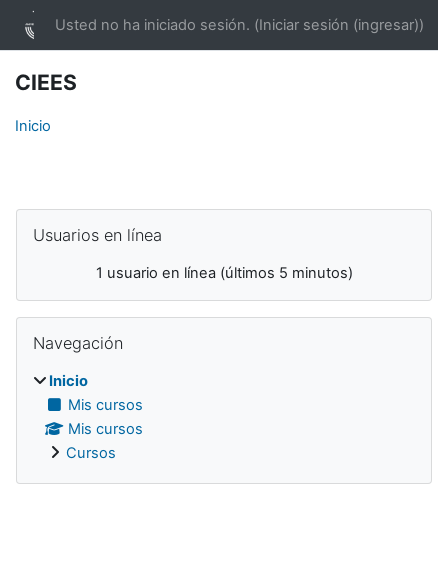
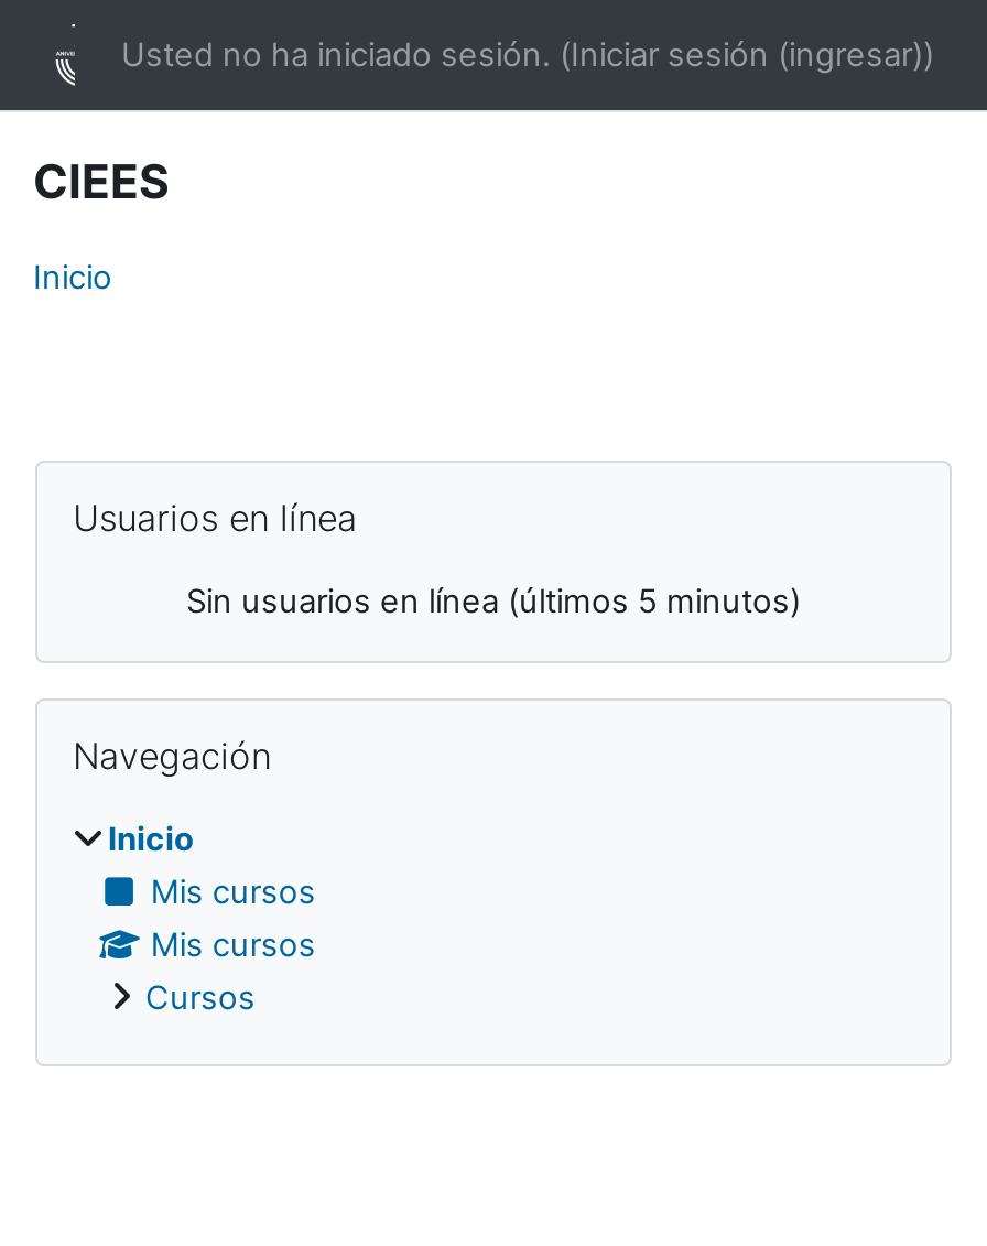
- 1 usuario en línea (últimos 5 minutos)
+ Sin usuarios en línea (últimos 5 minutos)
